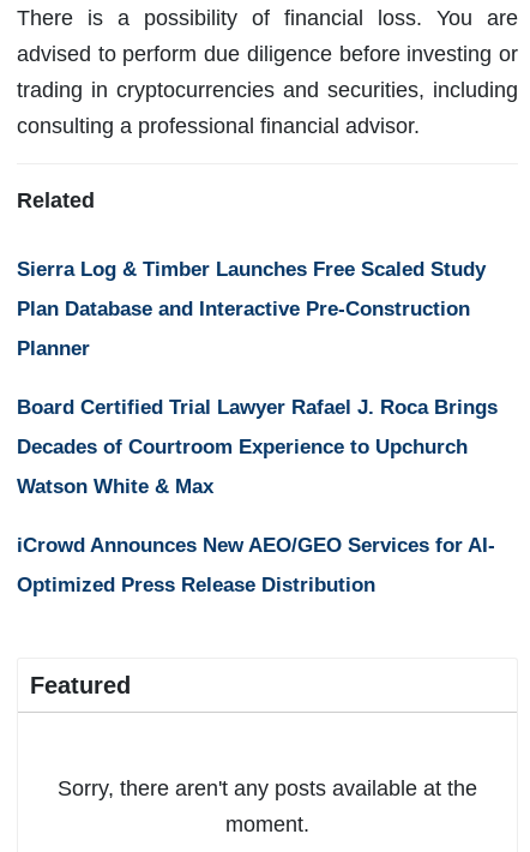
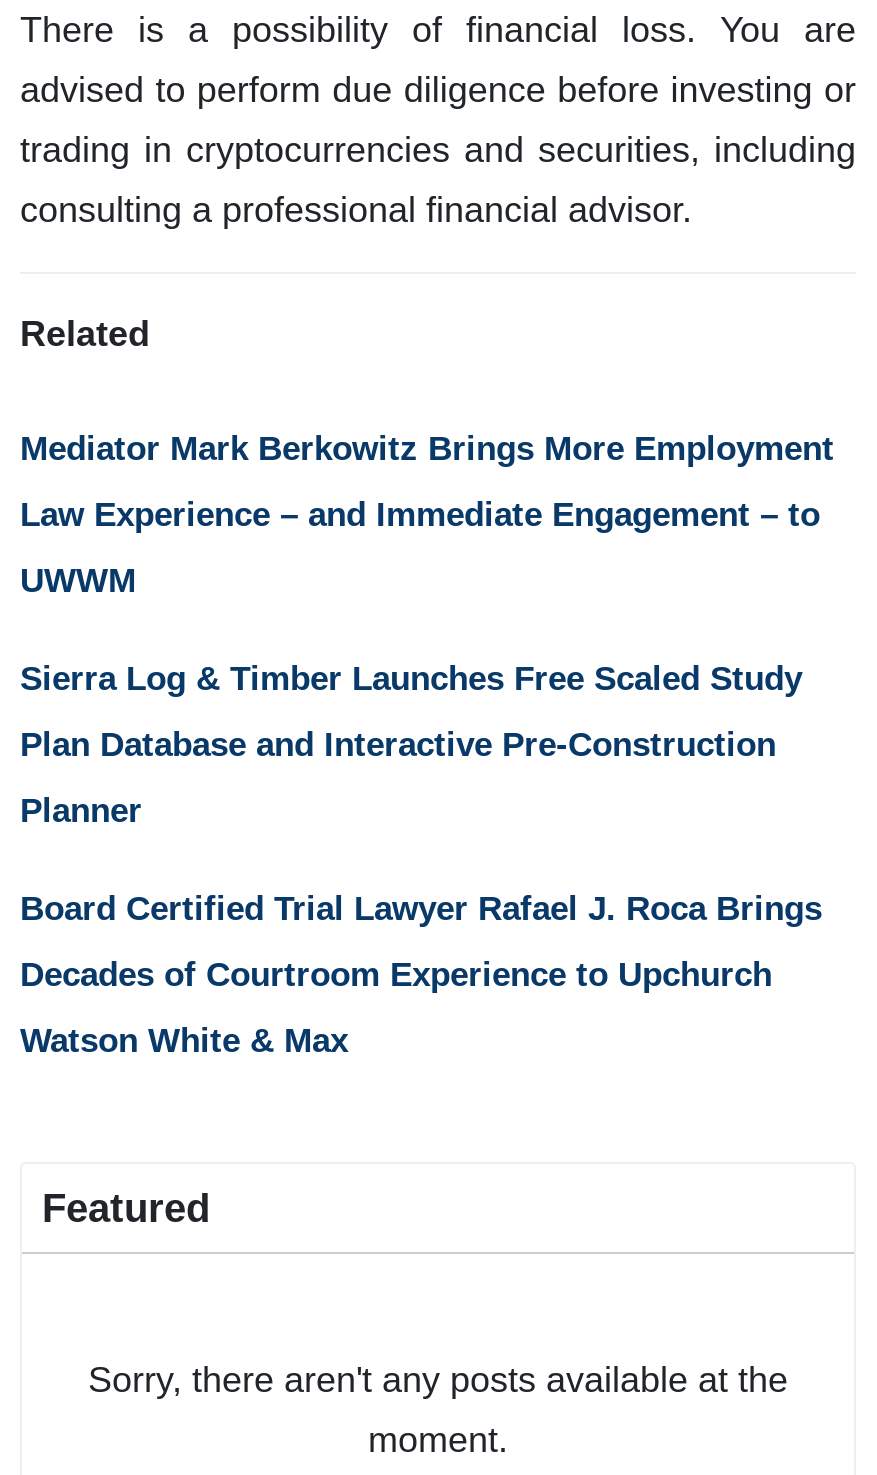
+ Mediator Mark Berkowitz Brings More Employment
+ Law Experience – and Immediate Engagement – to
+ UWWM

moved down: Sierra Log & Timber Launches Free Scaled Study | Plan Database and Interactive Pre-Construction | Planner | Board Certified Trial Lawyer Rafael J. Roca Brings | Decades of Courtroom Experience to Upchurch | Watson White & Max

- iCrowd Announces New AEO/GEO Services for AI-
- Optimized Press Release Distribution
